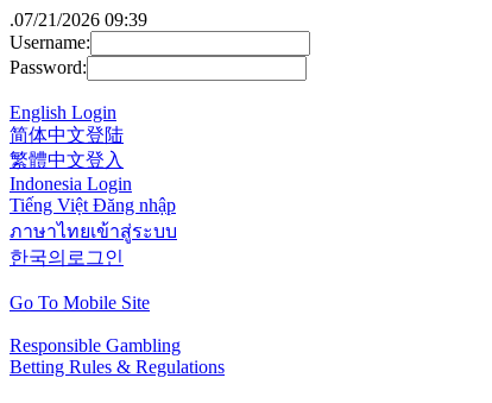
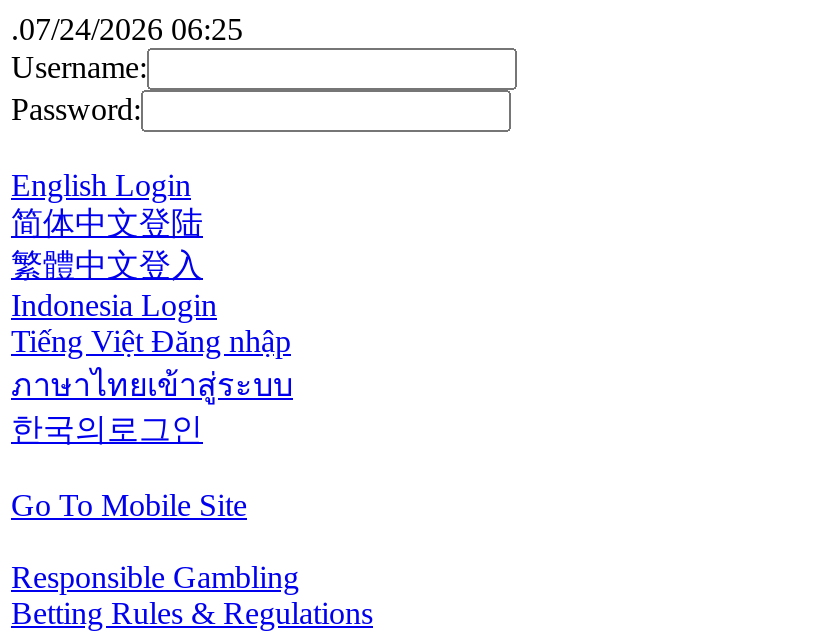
- .07/21/2026 09:39
+ .07/24/2026 06:25
